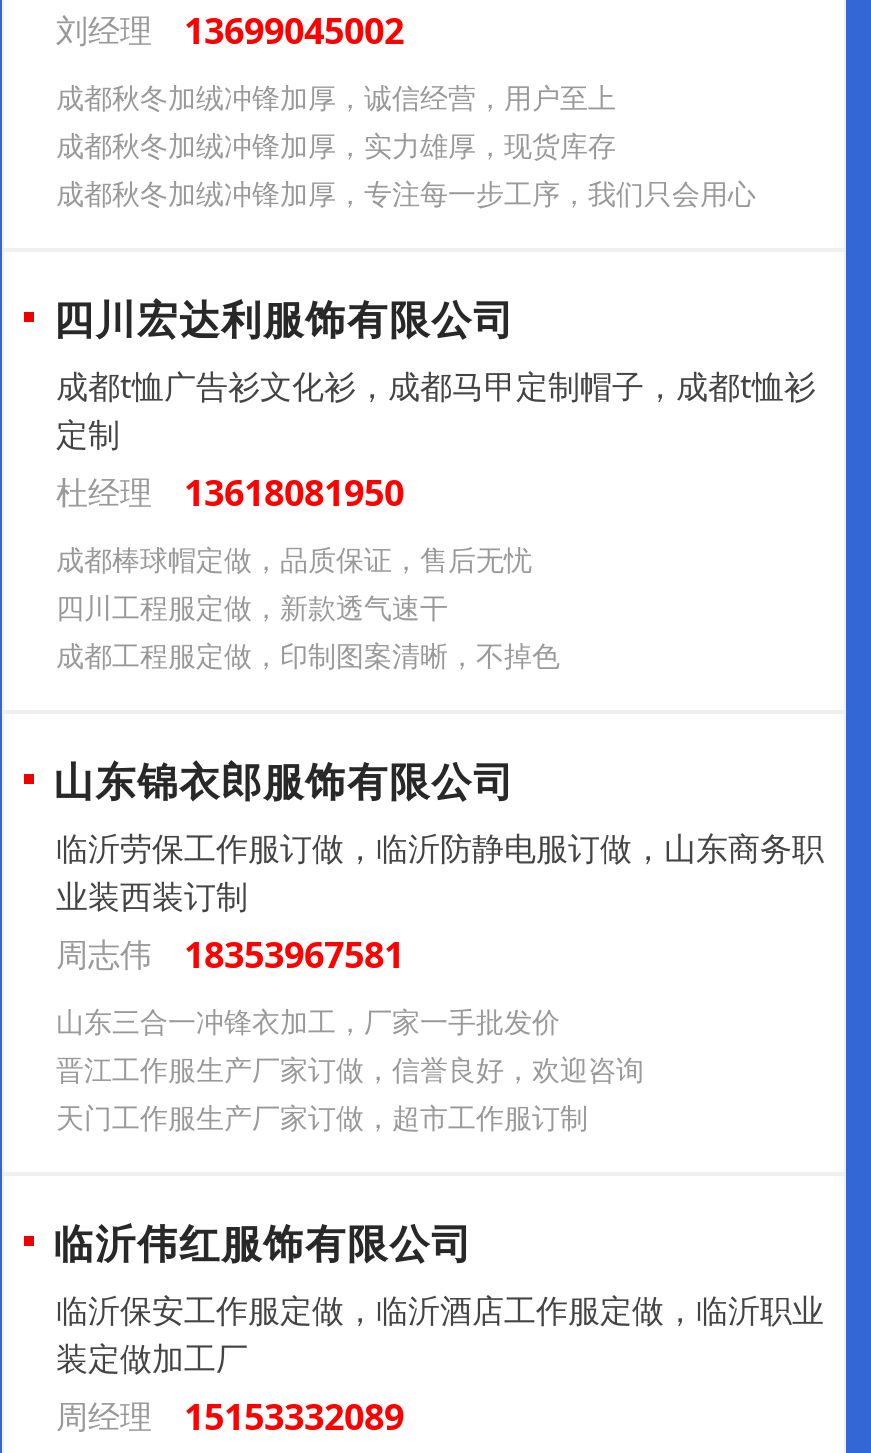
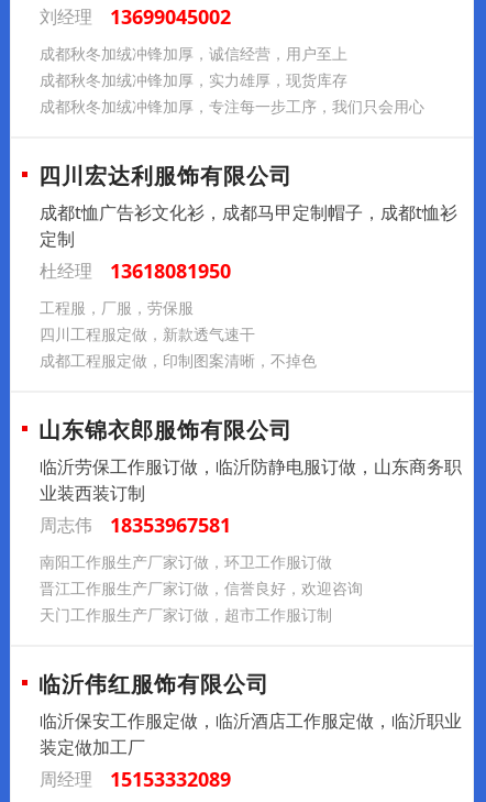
- 成都棒球帽定做，品质保证，售后无忧
+ 工程服，厂服，劳保服

- 山东三合一冲锋衣加工，厂家一手批发价
+ 南阳工作服生产厂家订做，环卫工作服订做
